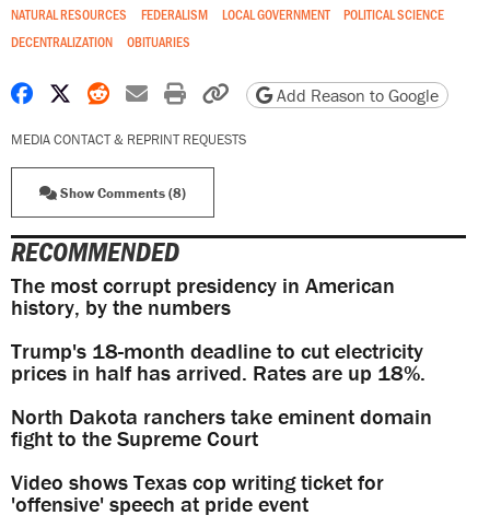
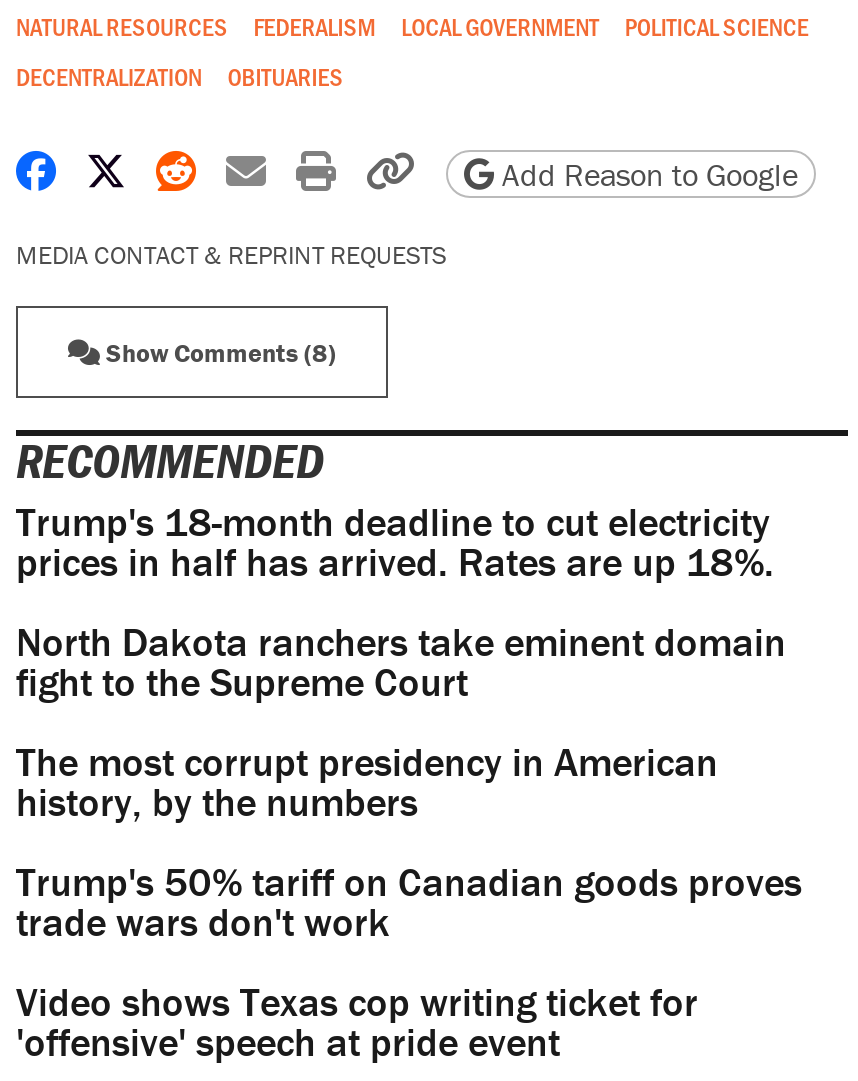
moved down: The most corrupt presidency in American | history, by the numbers

moved up: Trump's 18-month deadline to cut electricity | prices in half has arrived. Rates are up 18%. | North Dakota ranchers take eminent domain | fight to the Supreme Court

+ Trump's 50% tariff on Canadian goods proves
+ trade wars don't work
